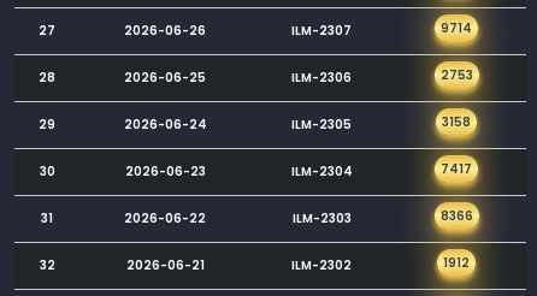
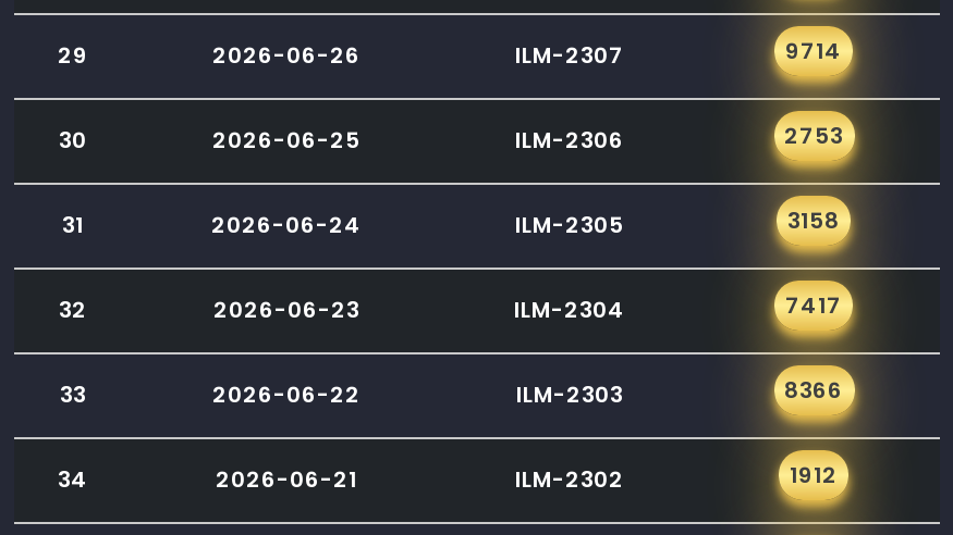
- 27
+ 29

- 28
+ 30

- 29
+ 31

- 30
+ 32

- 31
+ 33

- 32
+ 34
